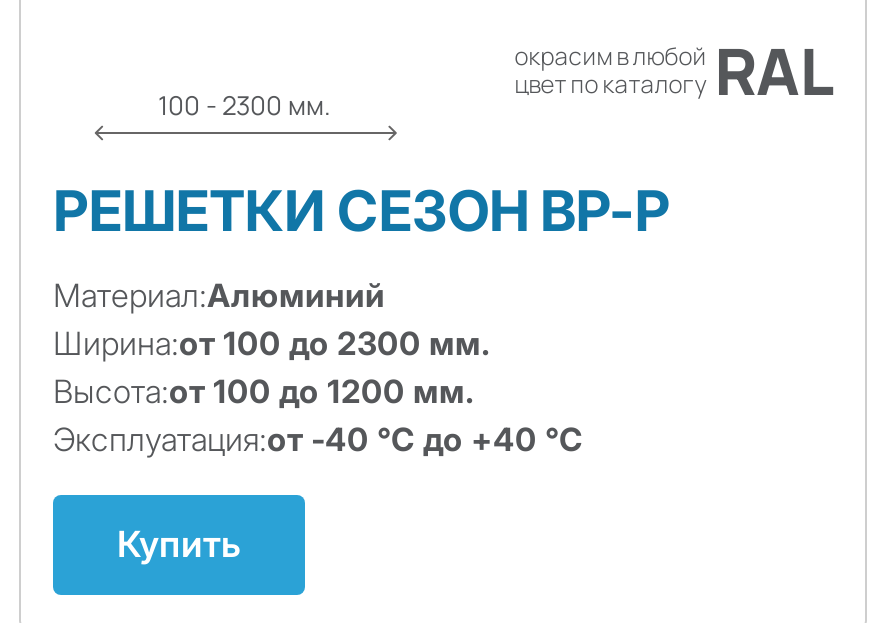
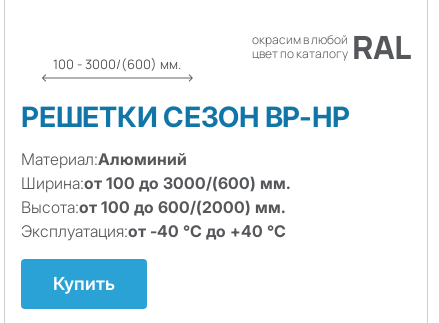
- 100 - 2300 мм.
+ 100 - 3000/(600) мм.

- РЕШЕТКИ СЕЗОН ВР-Р
+ РЕШЕТКИ СЕЗОН ВР-НР

- Ширина:от 100 до 2300 мм.
+ Ширина:от 100 до 3000/(600) мм.

- Высота:от 100 до 1200 мм.
+ Высота:от 100 до 600/(2000) мм.
